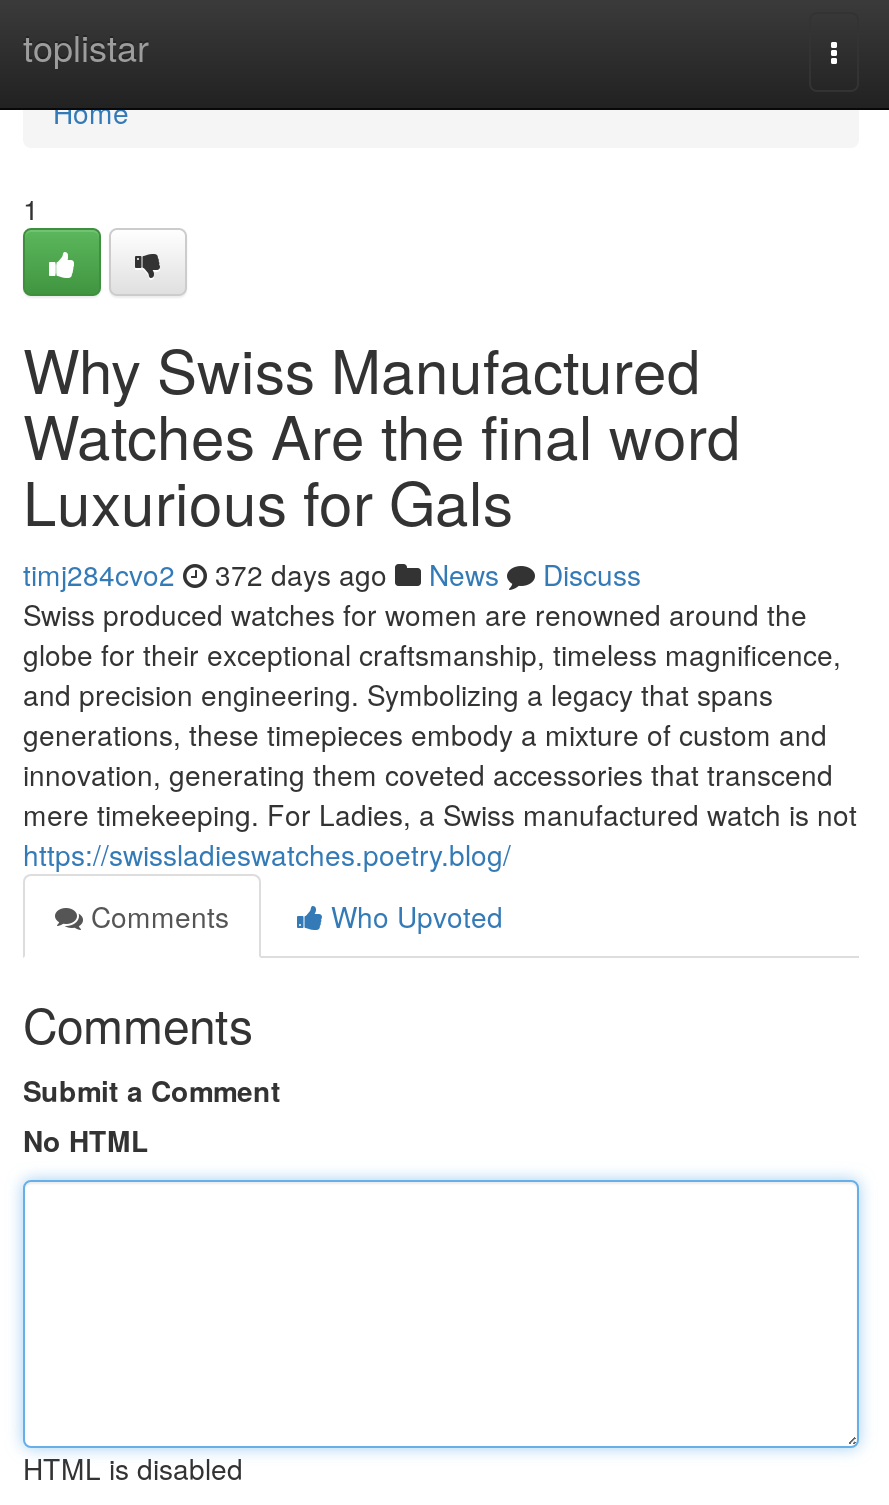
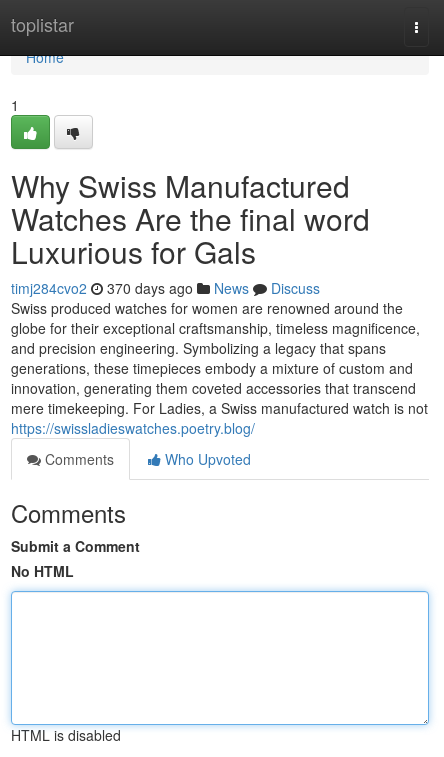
- timj284cvo2 372 days ago News Discuss
+ timj284cvo2 370 days ago News Discuss
